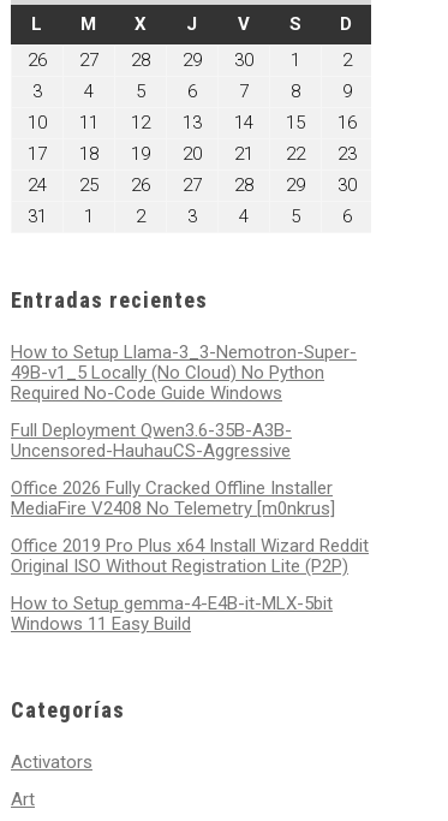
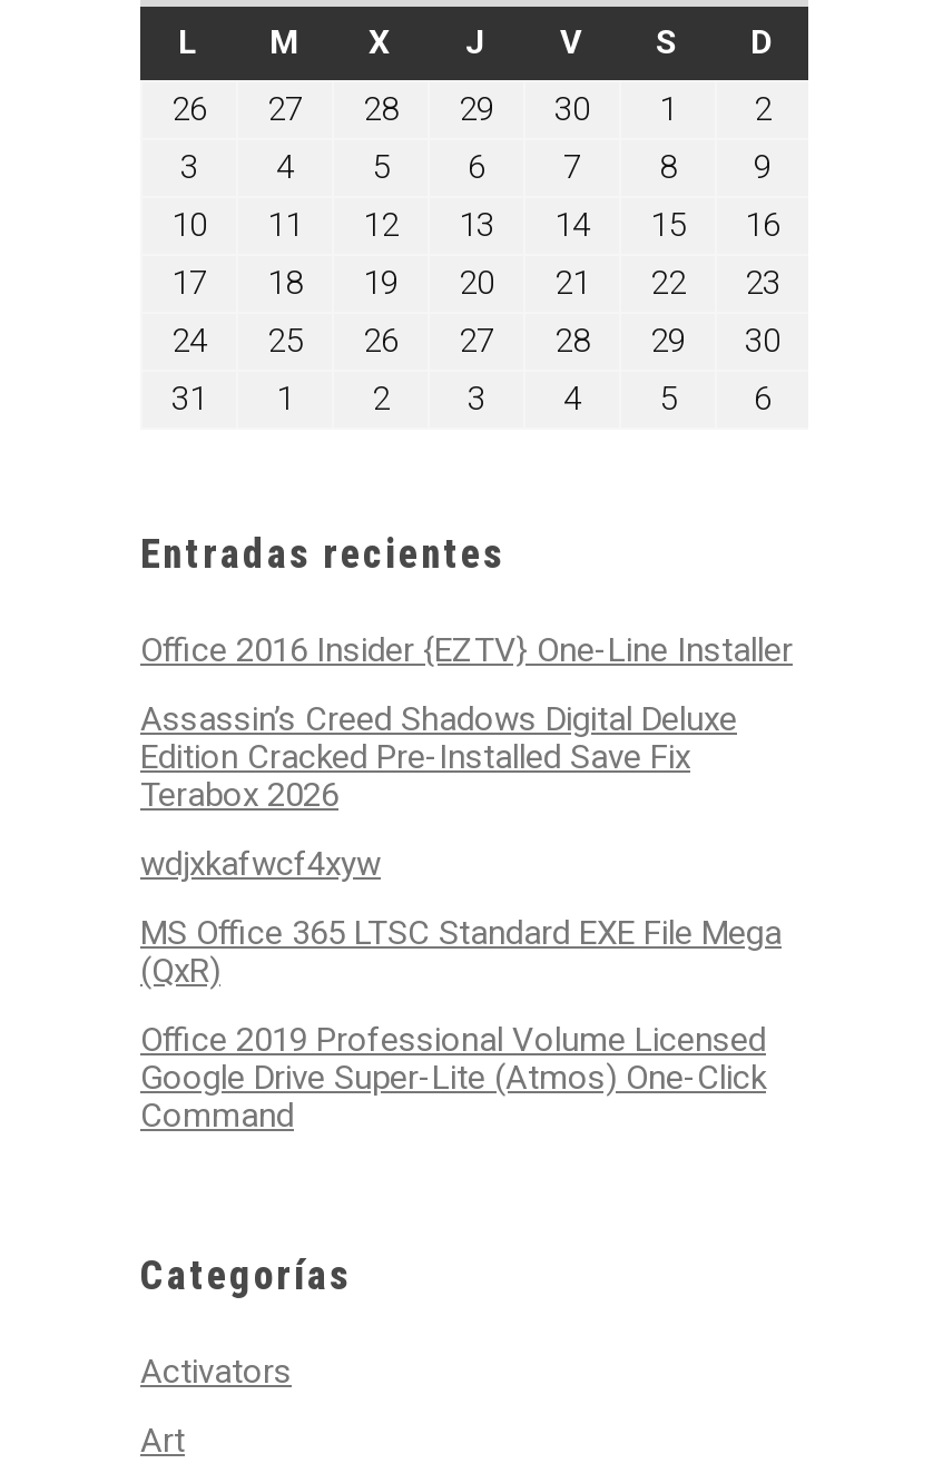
- How to Setup Llama-3_3-Nemotron-Super-
- 49B-v1_5 Locally (No Cloud) No Python
- Required No-Code Guide Windows
+ Office 2016 Insider {EZTV} One-Line Installer

- Full Deployment Qwen3.6-35B-A3B-
- Uncensored-HauhauCS-Aggressive
+ Assassin’s Creed Shadows Digital Deluxe
+ Edition Cracked Pre-Installed Save Fix
+ Terabox 2026

- Office 2026 Fully Cracked Offline Installer
- MediaFire V2408 No Telemetry [m0nkrus]
+ wdjxkafwcf4xyw

- Office 2019 Pro Plus x64 Install Wizard Reddit
- Original ISO Without Registration Lite (P2P)
+ MS Office 365 LTSC Standard EXE File Mega
+ (QxR)

- How to Setup gemma-4-E4B-it-MLX-5bit
- Windows 11 Easy Build
+ Office 2019 Professional Volume Licensed
+ Google Drive Super-Lite (Atmos) One-Click
+ Command
